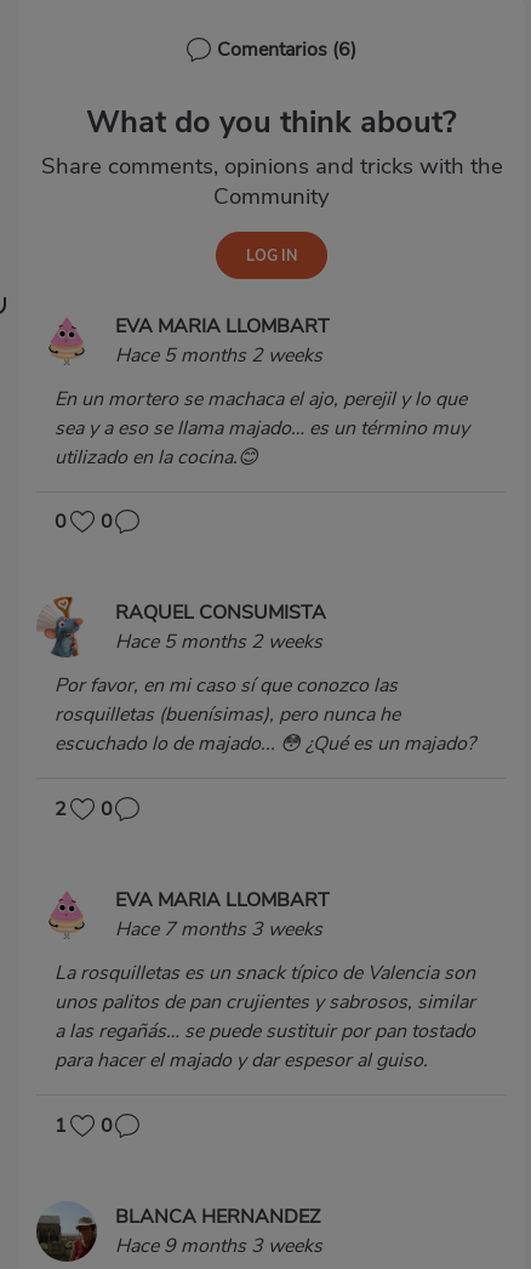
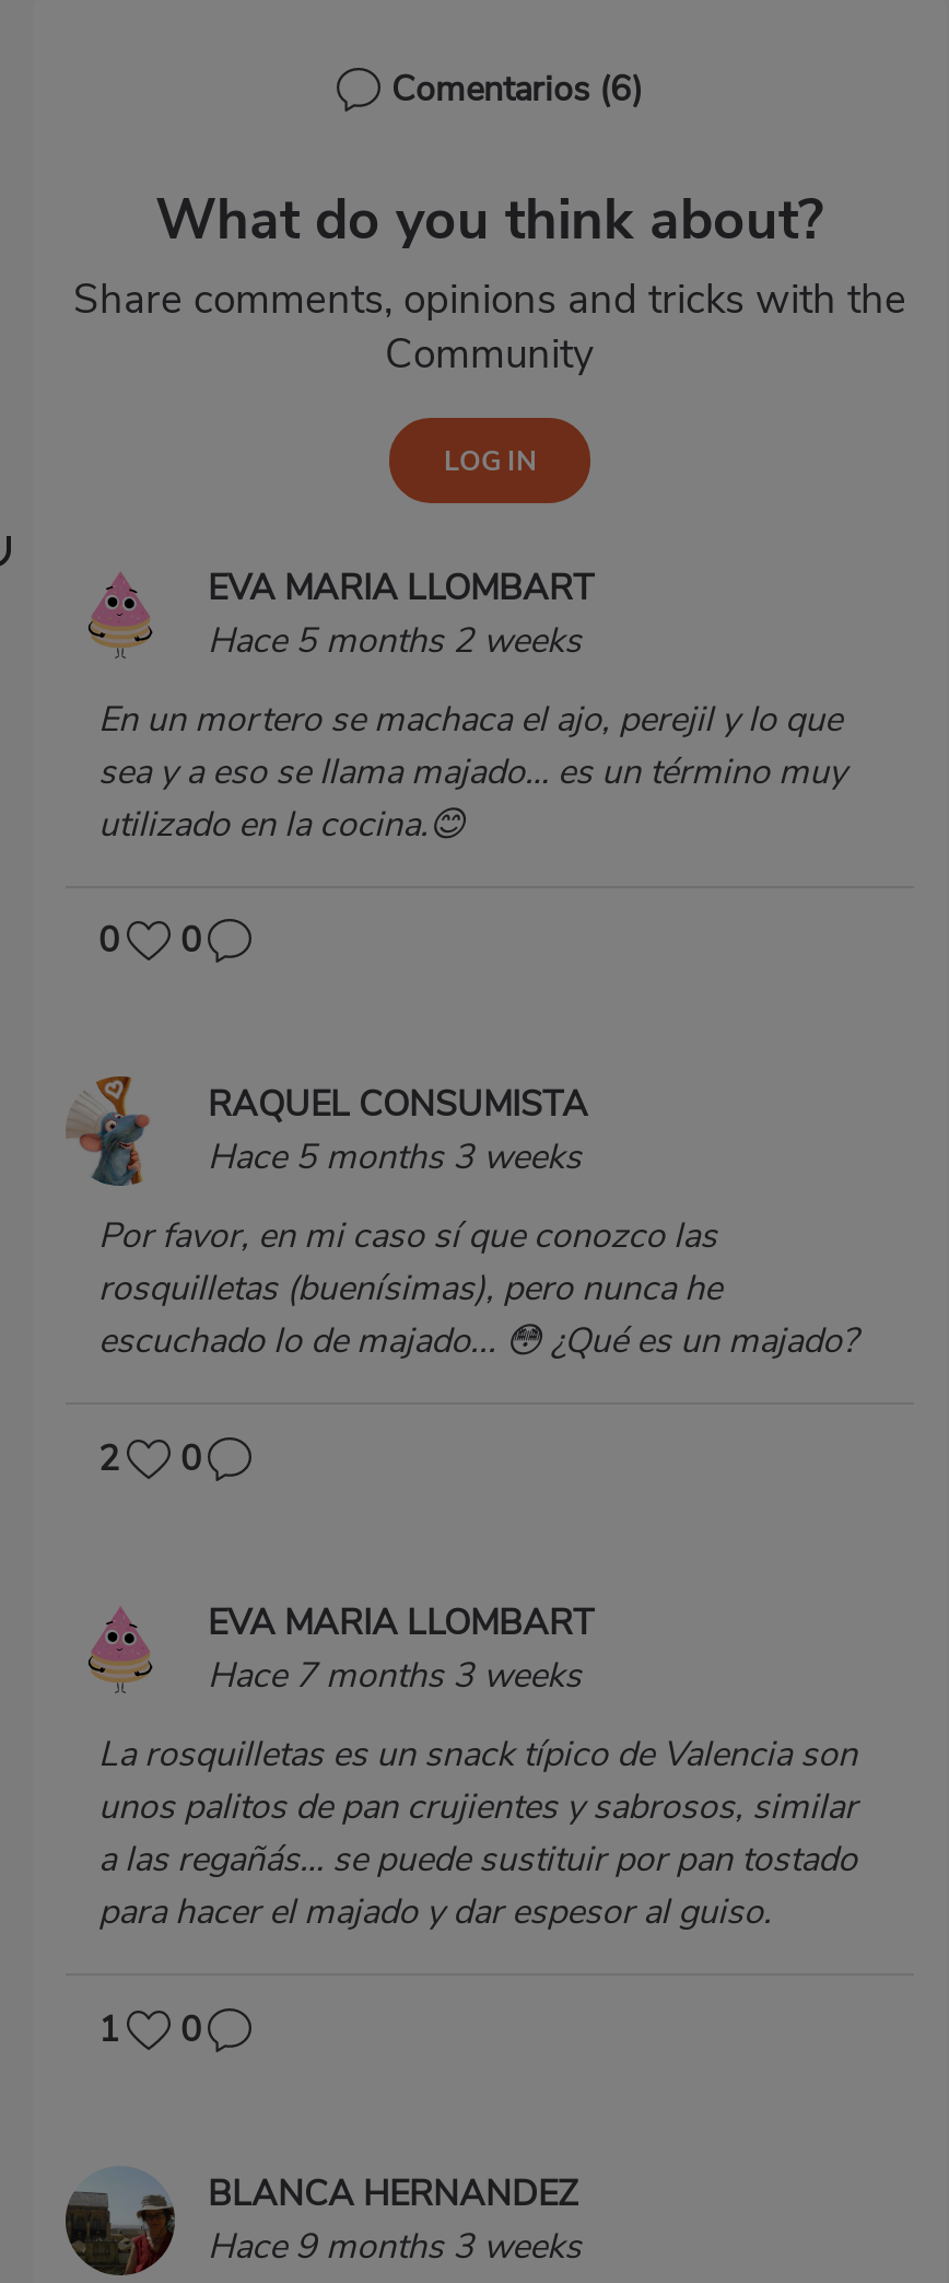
- Hace 5 months 2 weeks
+ Hace 5 months 3 weeks
